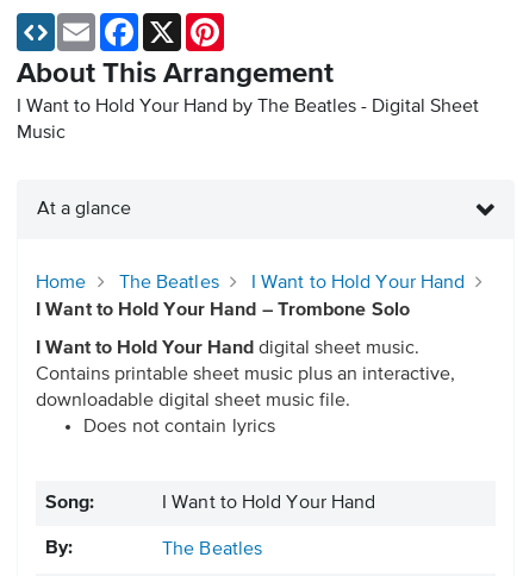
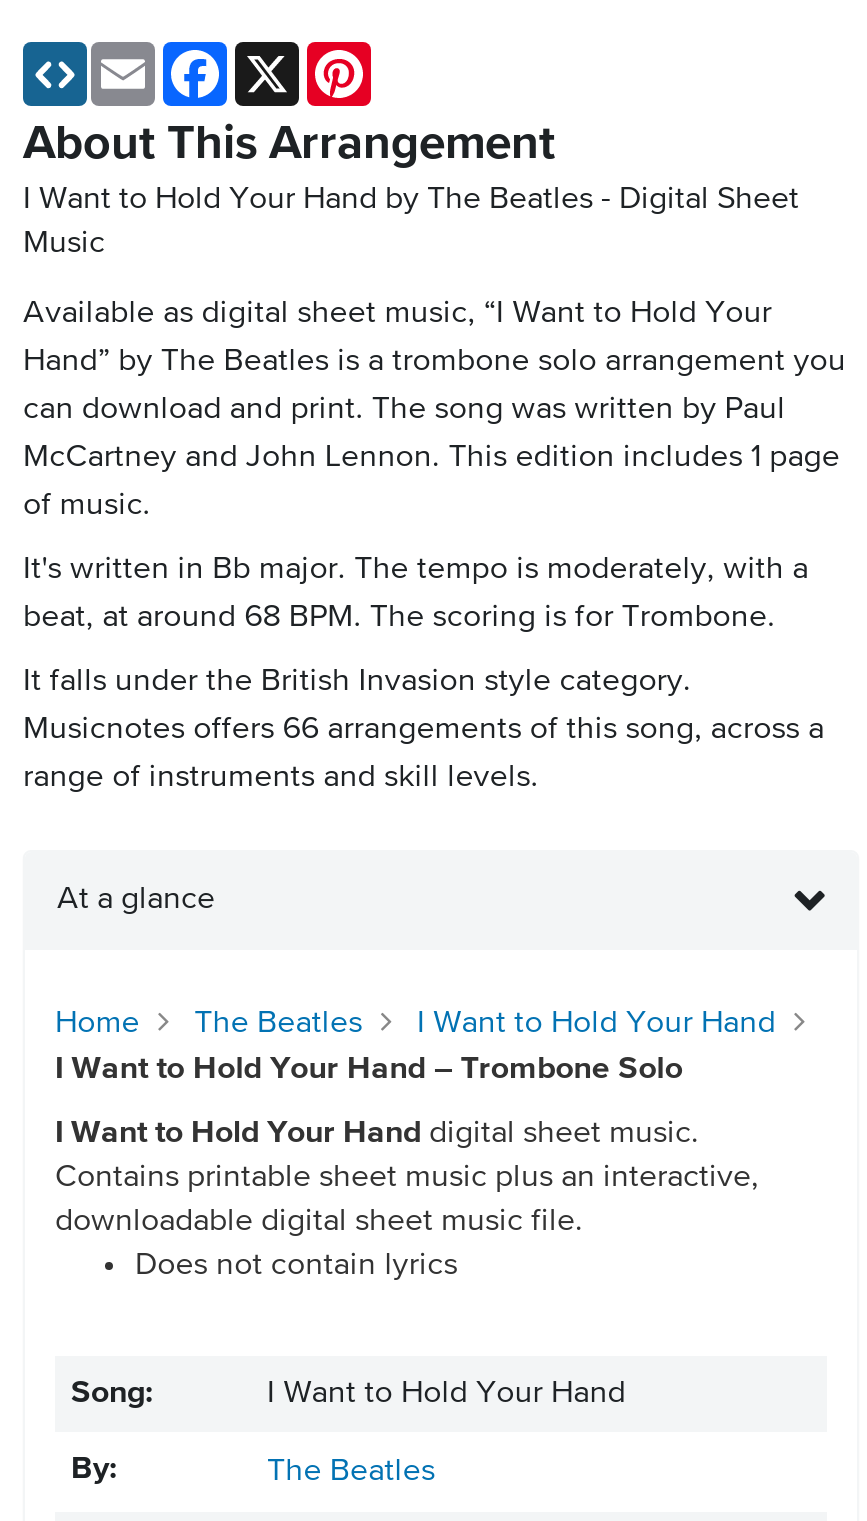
+ Available as digital sheet music, “I Want to Hold Your
+ Hand” by The Beatles is a trombone solo arrangement you
+ can download and print. The song was written by Paul
+ McCartney and John Lennon. This edition includes 1 page
+ of music.
+ It's written in Bb major. The tempo is moderately, with a
+ beat, at around 68 BPM. The scoring is for Trombone.
+ It falls under the British Invasion style category.
+ Musicnotes offers 66 arrangements of this song, across a
+ range of instruments and skill levels.
